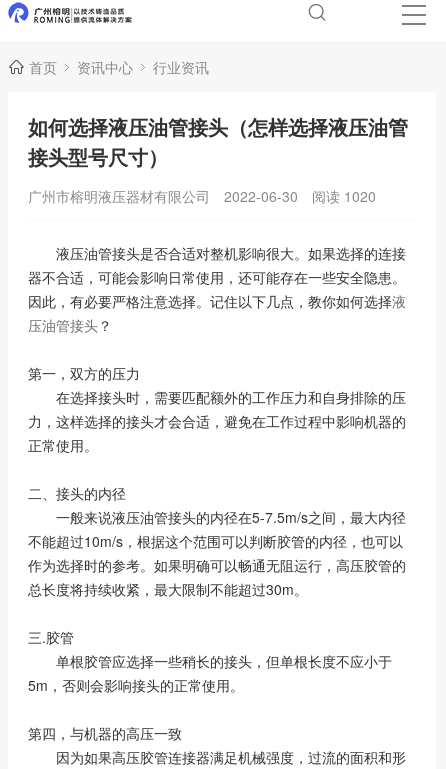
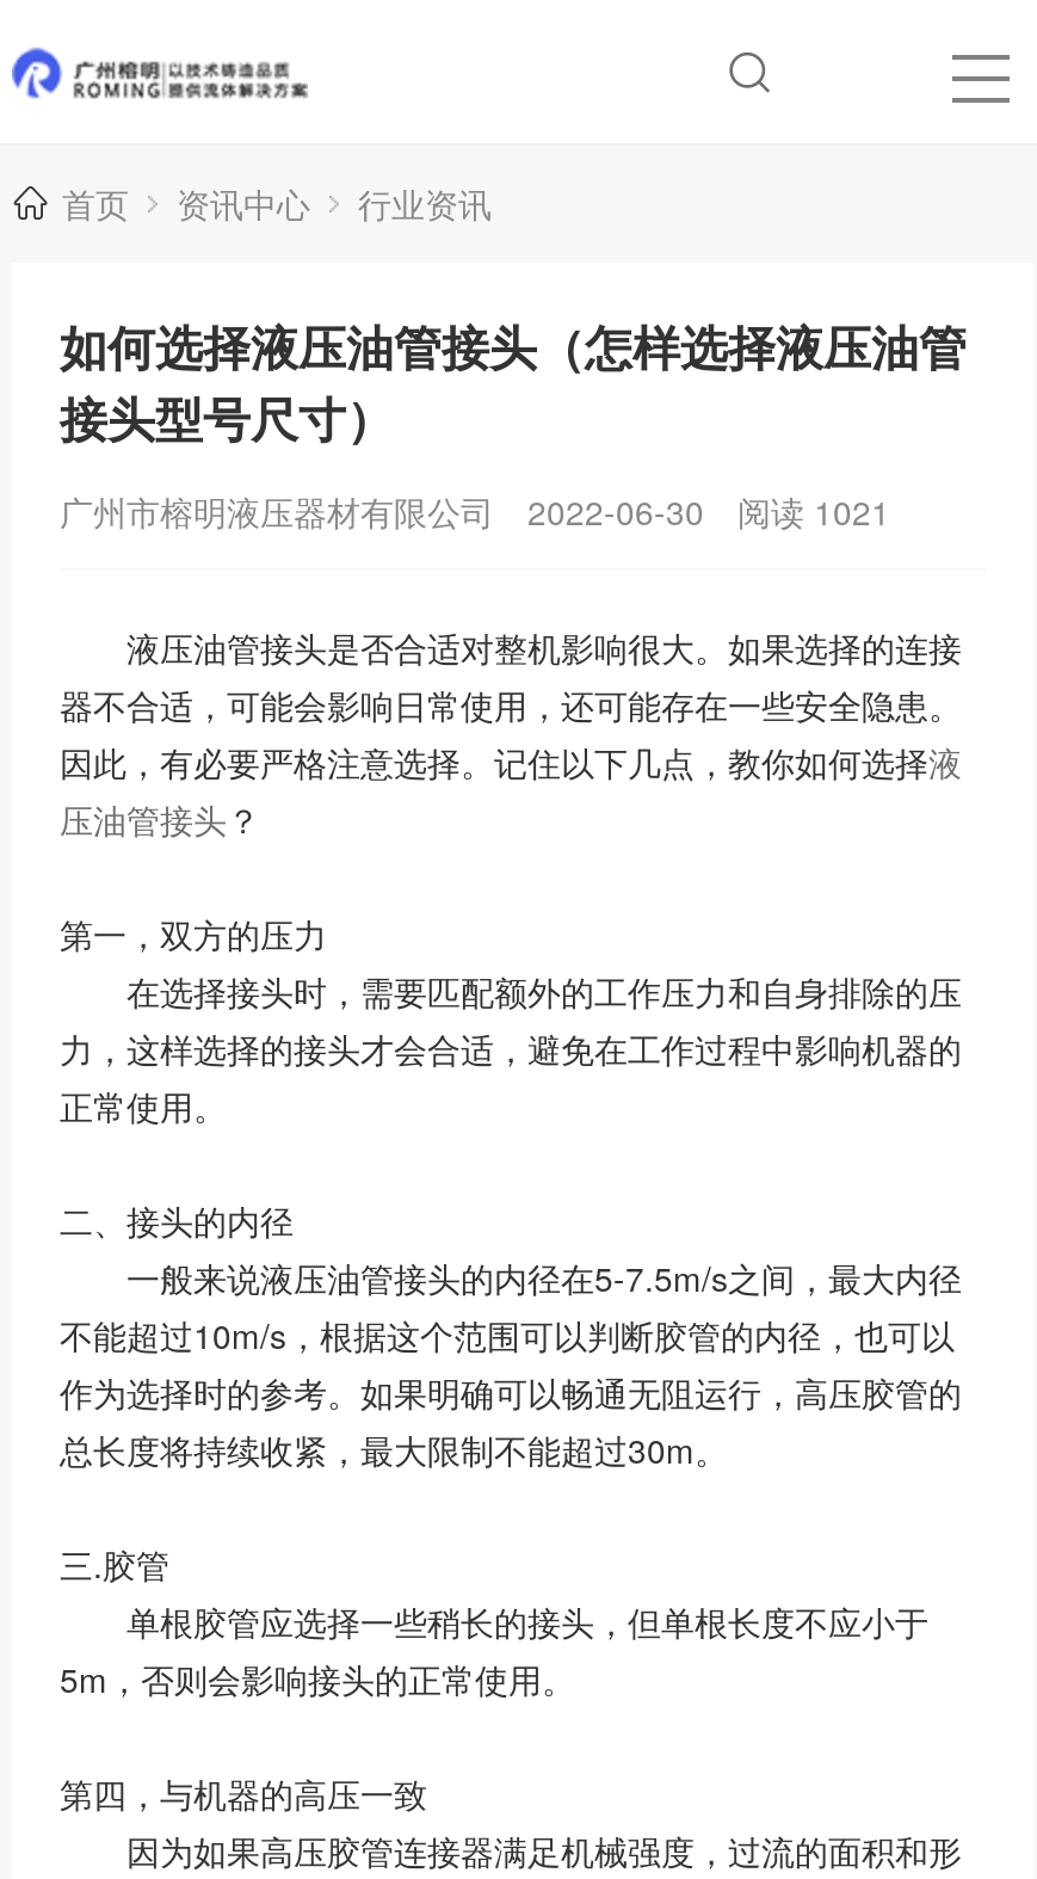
- 广州市榕明液压器材有限公司 2022-06-30 阅读1020
+ 广州市榕明液压器材有限公司 2022-06-30 阅读1021
